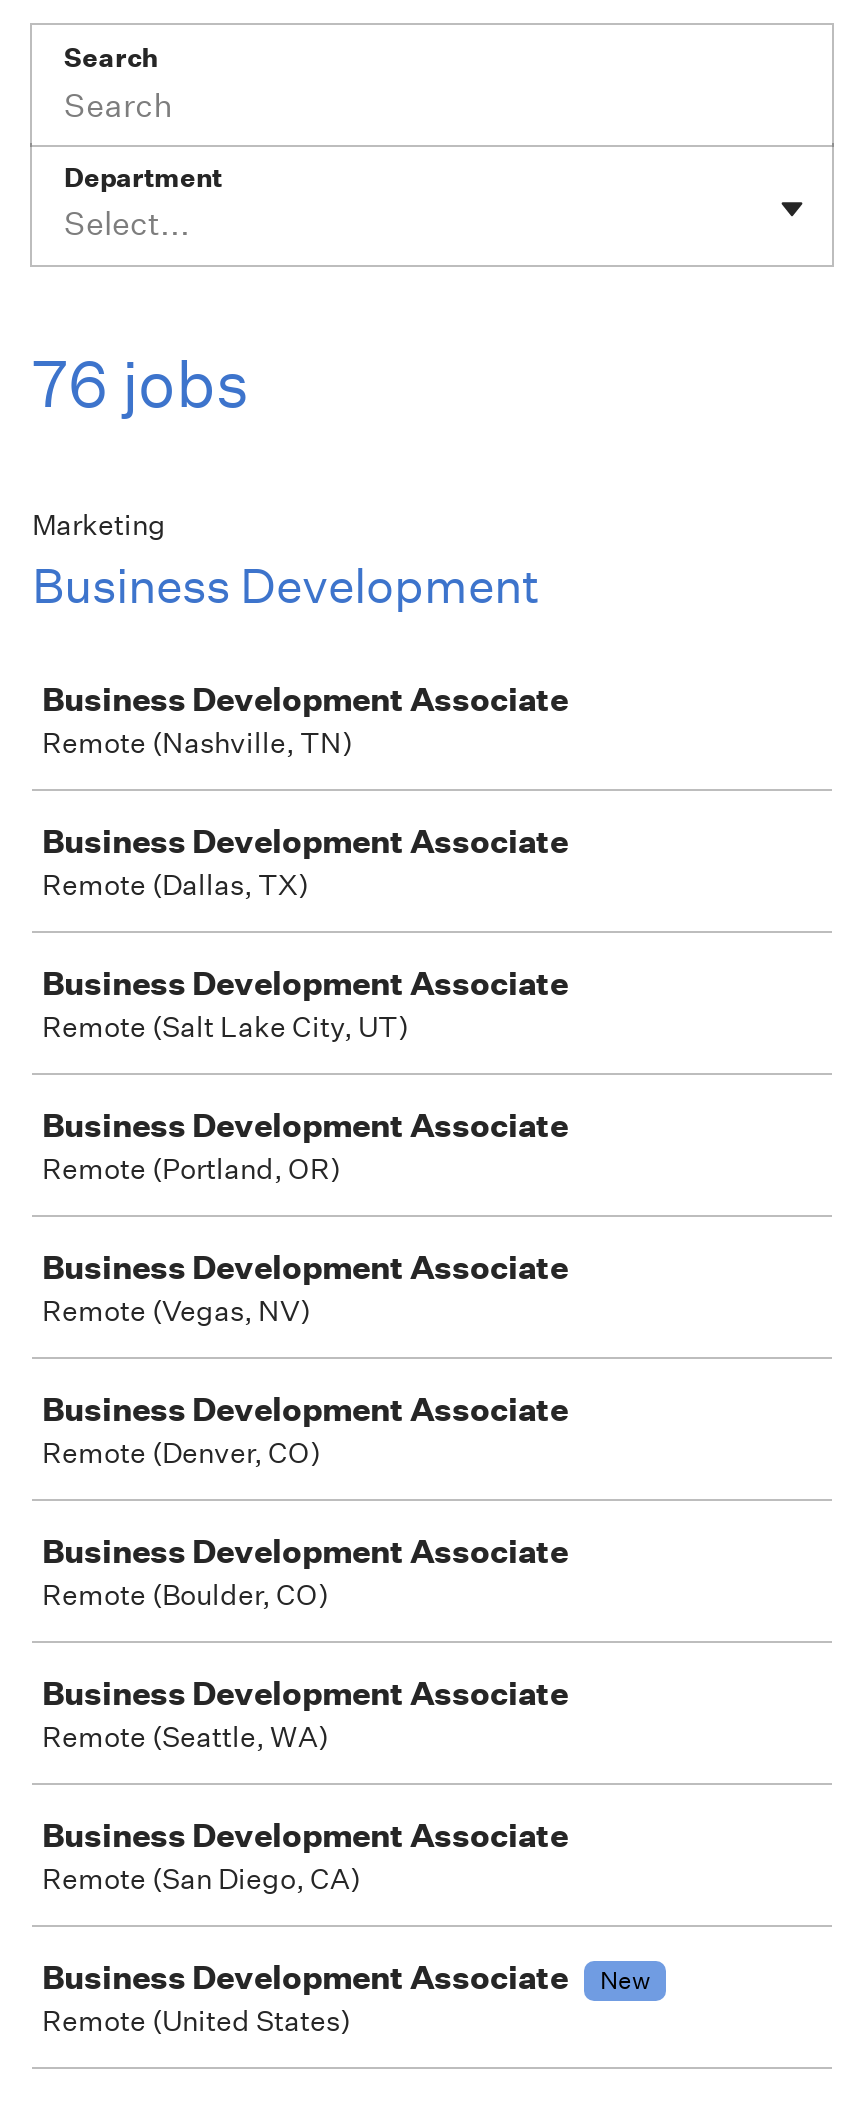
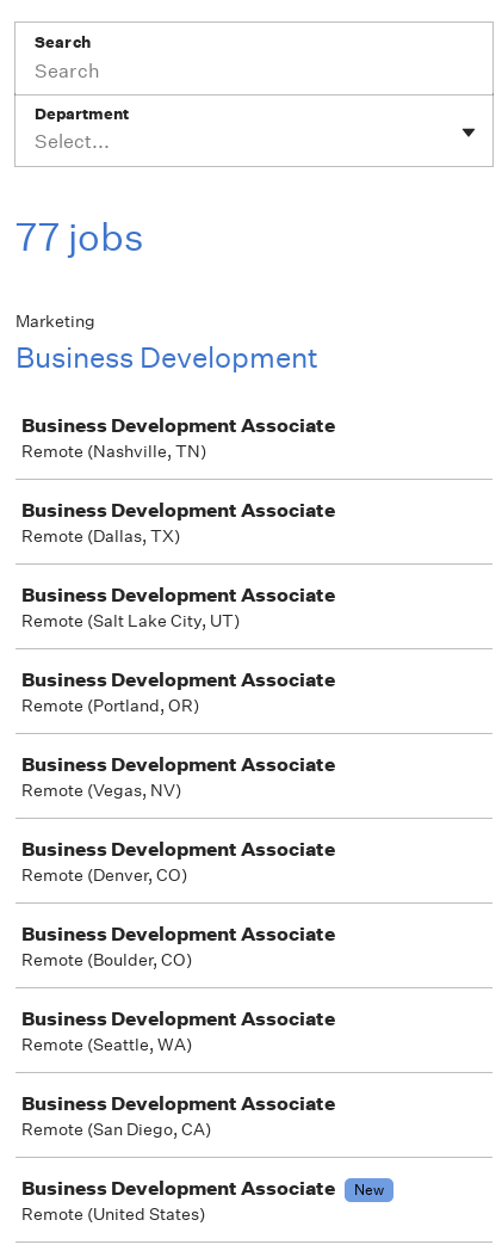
- 76 jobs
+ 77 jobs
